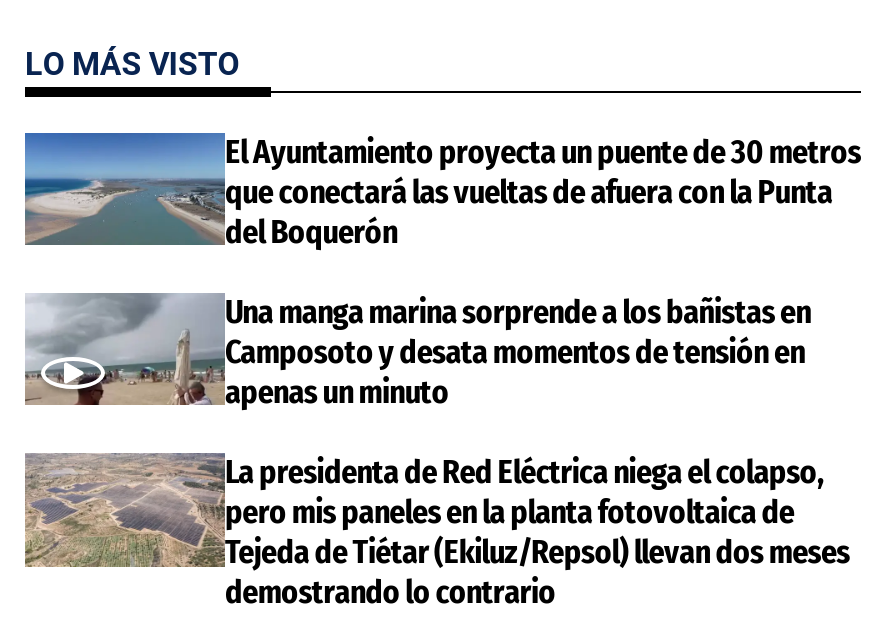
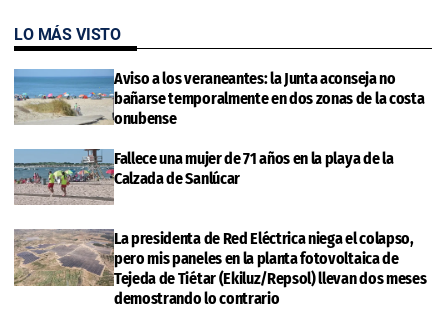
- [image]
- El Ayuntamiento proyecta un puente de 30 metros
- que conectará las vueltas de afuera con la Punta
- del Boquerón
+ [image]
+ Aviso a los veraneantes: la Junta aconseja no
+ bañarse temporalmente en dos zonas de la costa
+ onubense

- [image]
- Una manga marina sorprende a los bañistas en
- Camposoto y desata momentos de tensión en
- apenas un minuto
+ [image]
+ Fallece una mujer de 71 años en la playa de la
+ Calzada de Sanlúcar
